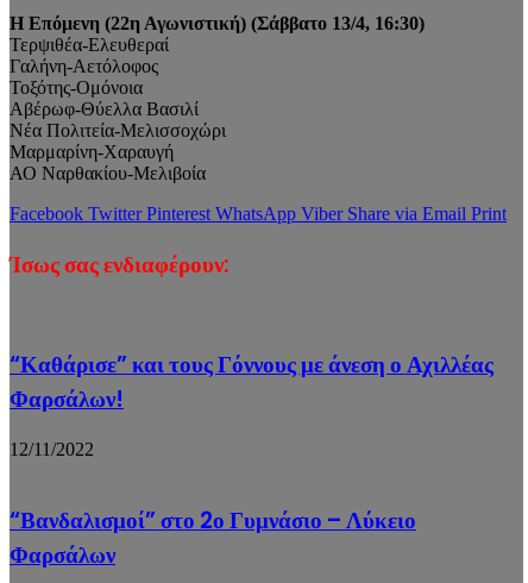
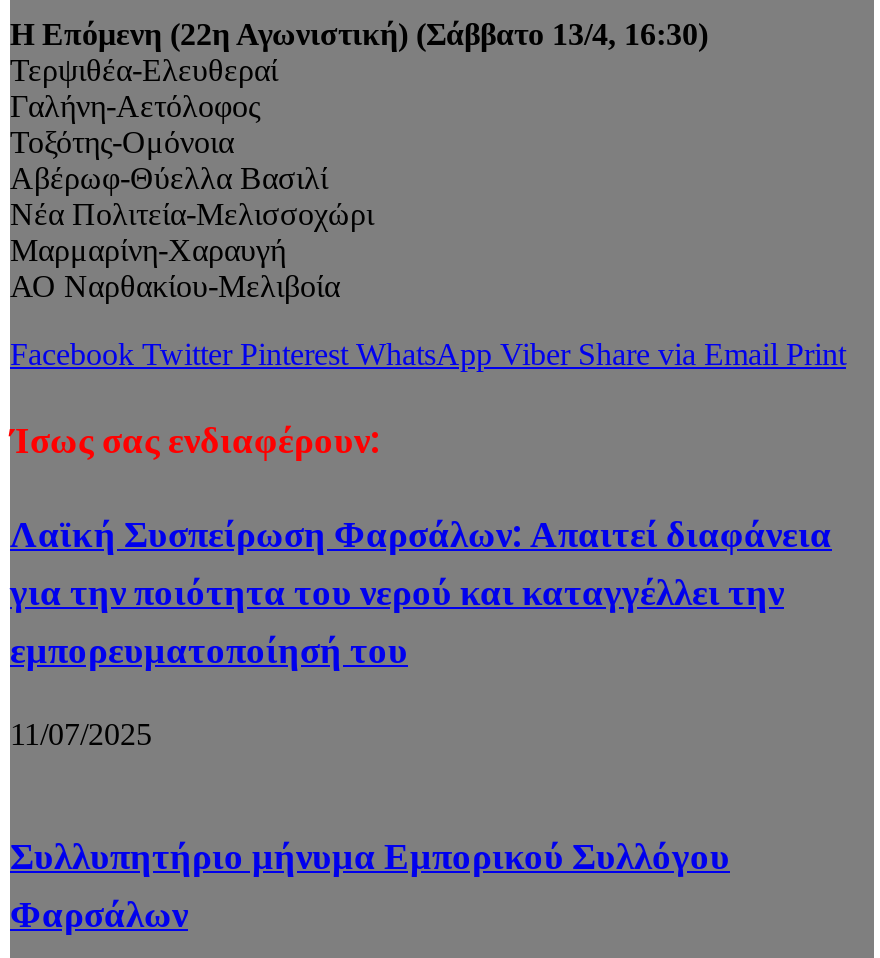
- “Καθάρισε” και τους Γόννους με άνεση ο Αχιλλέας
- Φαρσάλων!
+ Λαϊκή Συσπείρωση Φαρσάλων: Απαιτεί διαφάνεια
+ για την ποιότητα του νερού και καταγγέλλει την
+ εμπορευματοποίησή του

- 12/11/2022
+ 11/07/2025

- “Βανδαλισμοί” στο 2ο Γυμνάσιο – Λύκειο
+ Συλλυπητήριο μήνυμα Εμπορικού Συλλόγου
